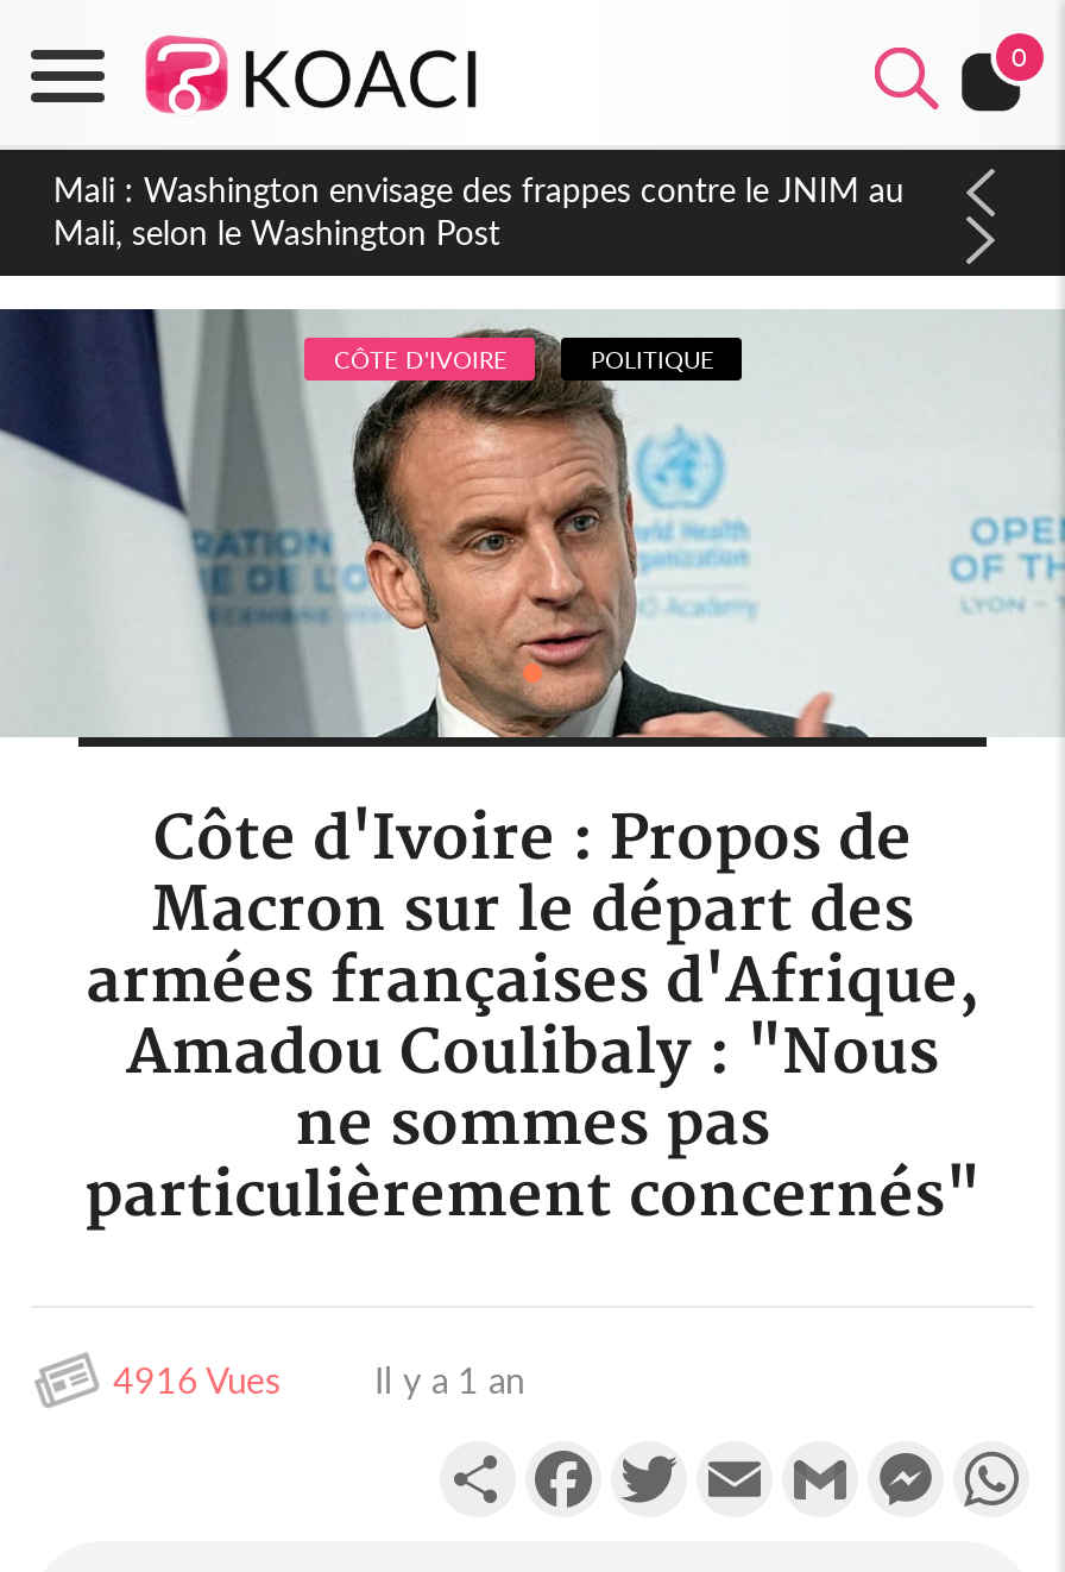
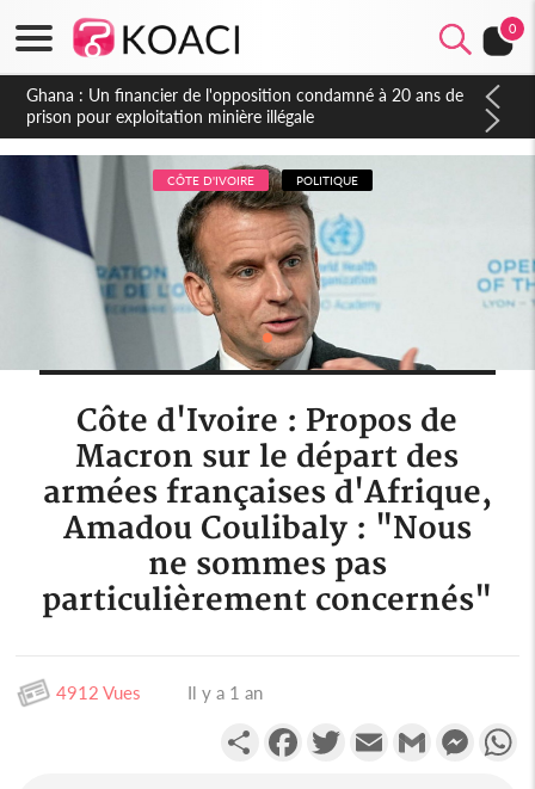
+ Ghana : Un financier de l'opposition condamné à 20 ans de
+ prison pour exploitation minière illégale

- 4916 Vues Il y a 1 an
+ 4912 Vues Il y a 1 an
